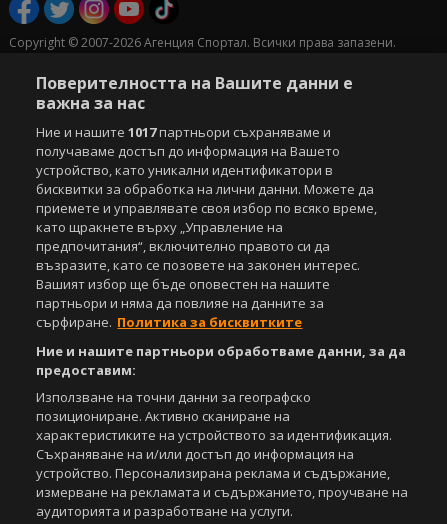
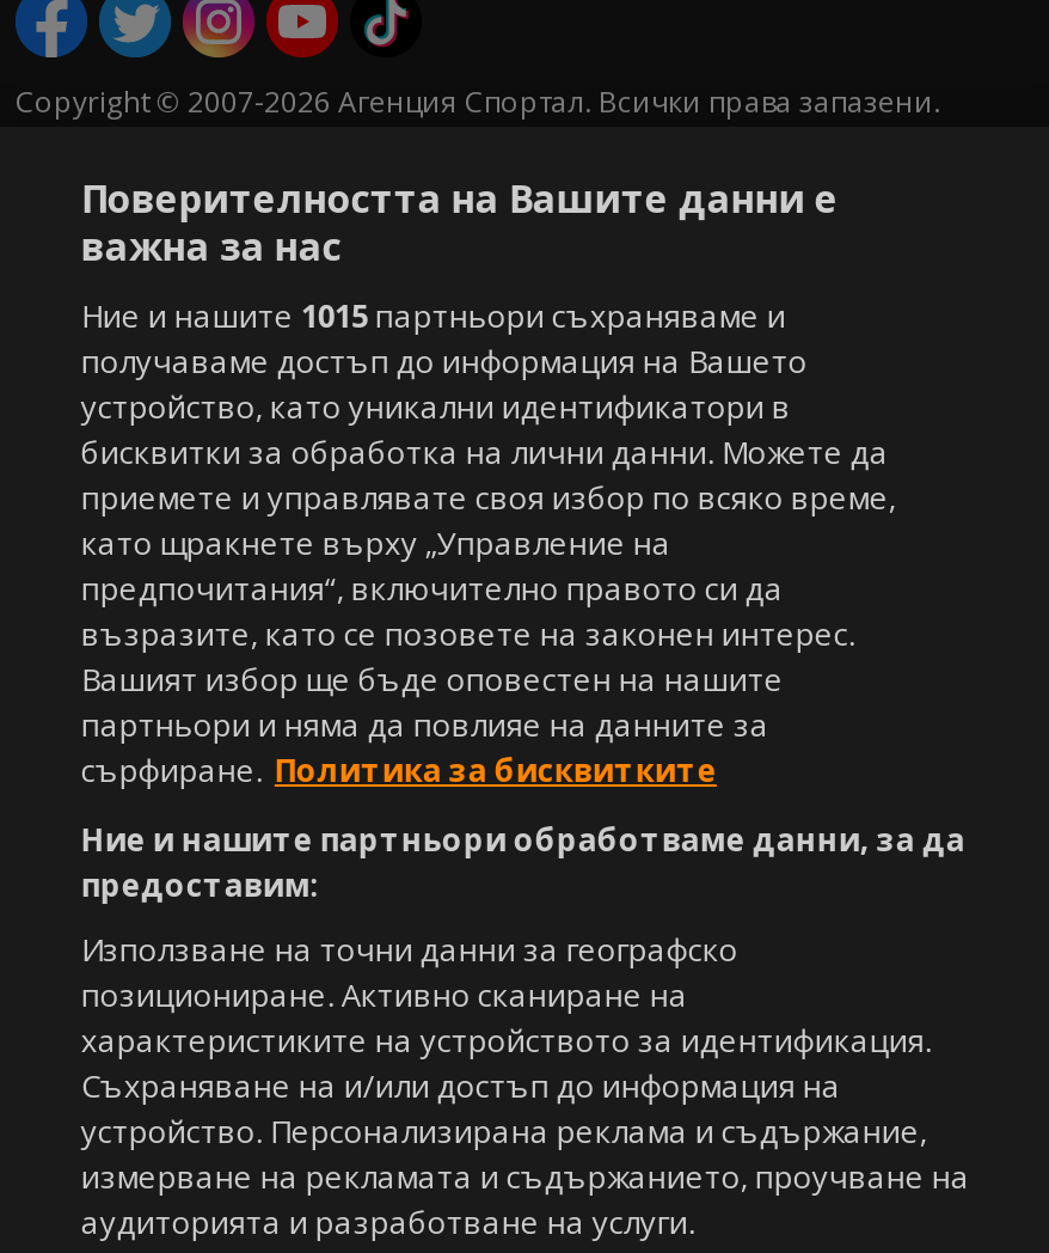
- Ние и нашите 1017 партньори съхраняваме и
+ Ние и нашите 1015 партньори съхраняваме и
